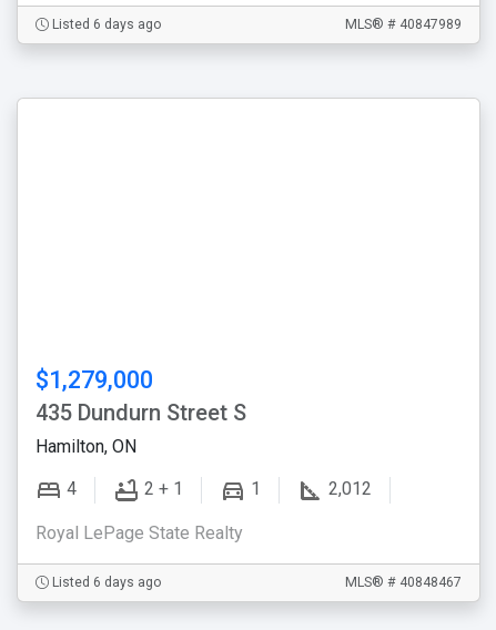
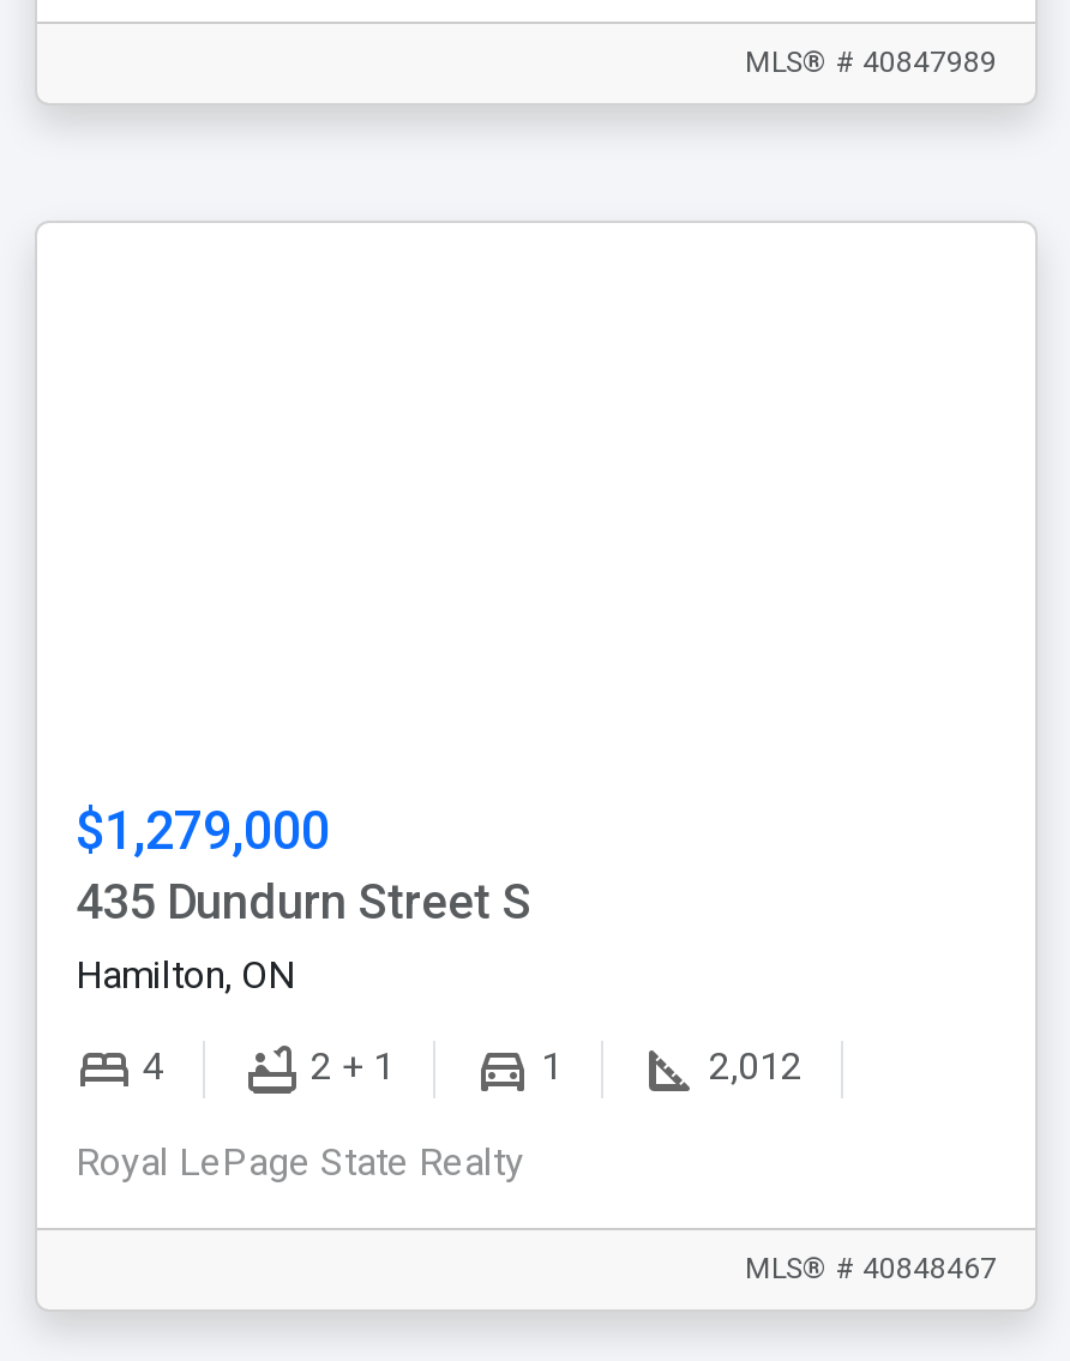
- Listed 6 days ago

- Listed 6 days ago
